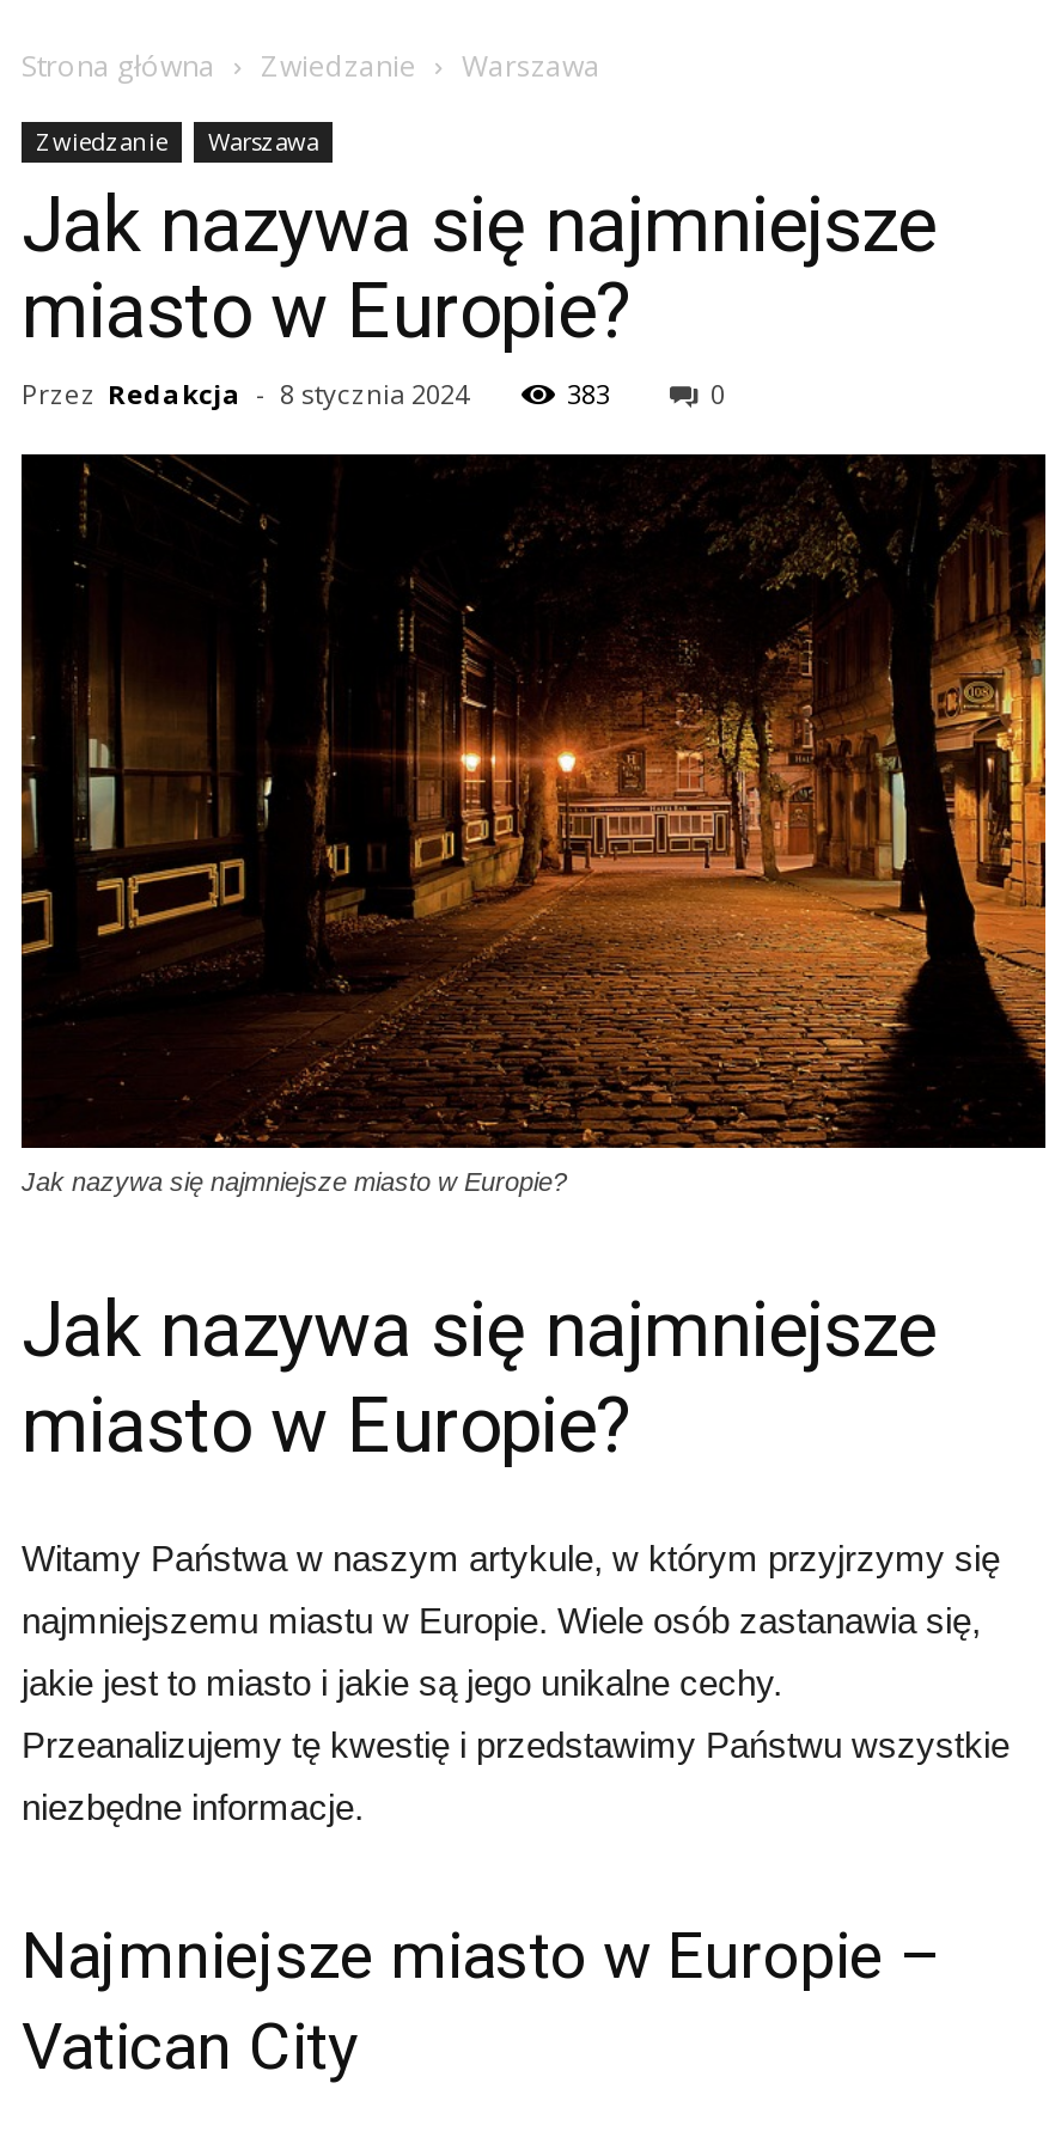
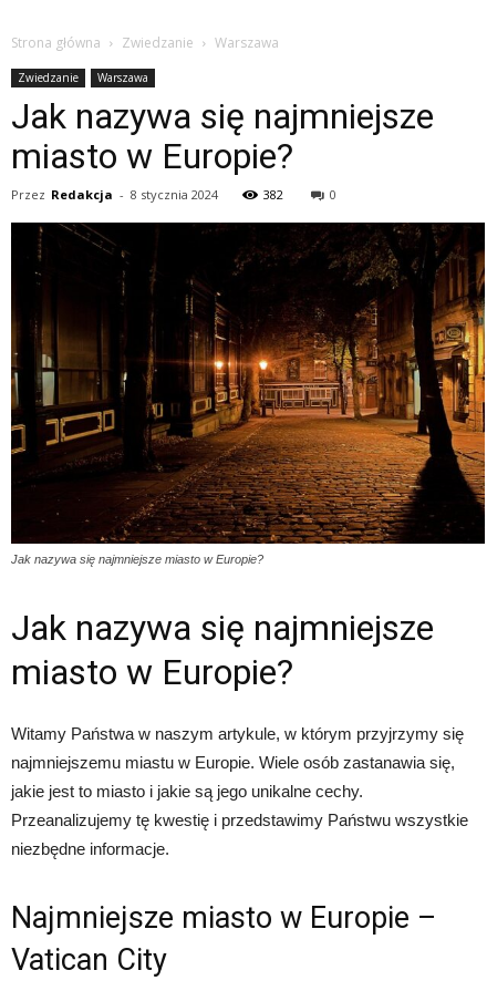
- 383
+ 382
